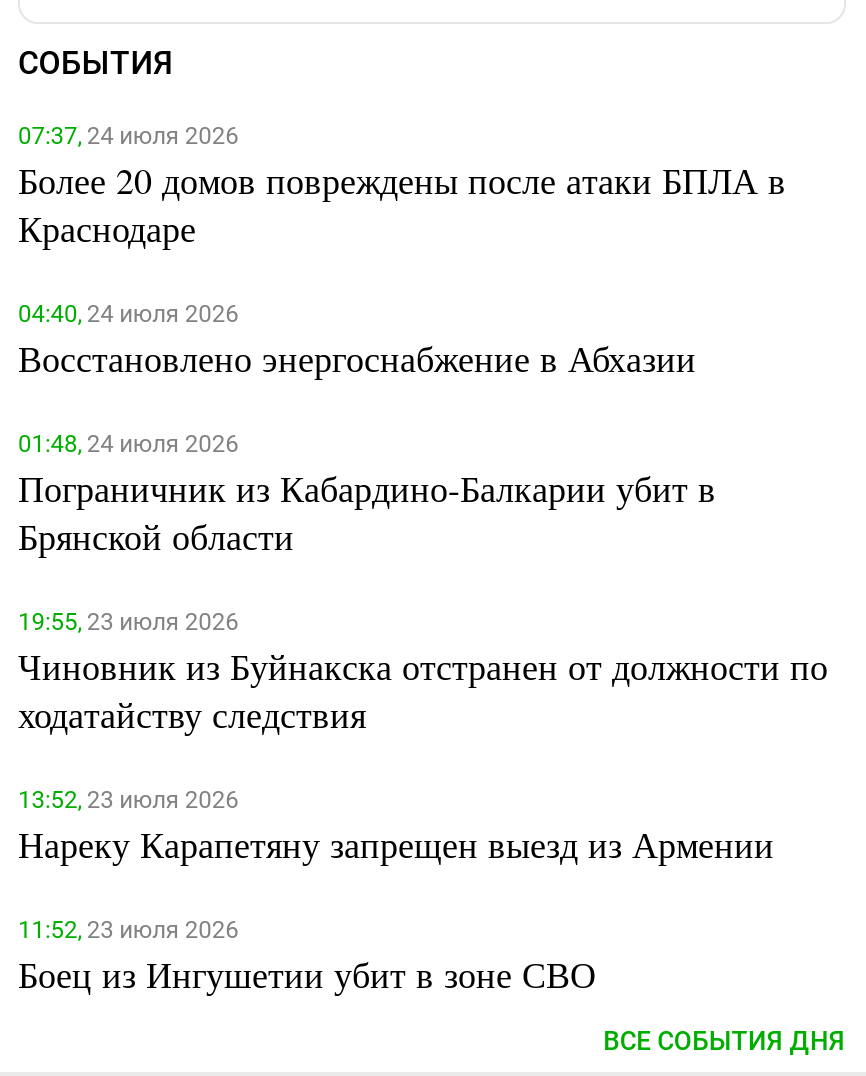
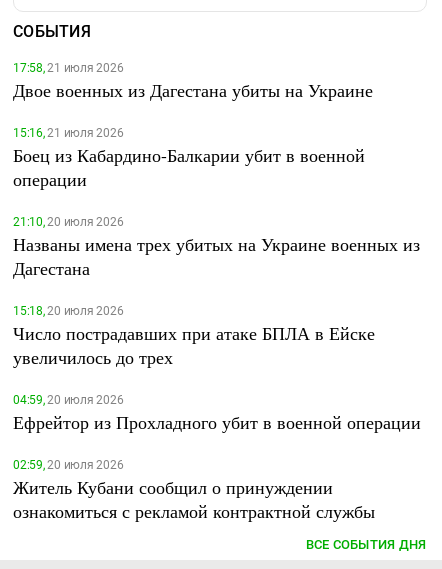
- 07:37, 24 июля 2026
- Более 20 домов повреждены после атаки БПЛА в
- Краснодаре
+ 17:58, 21 июля 2026
+ Двое военных из Дагестана убиты на Украине

- 04:40, 24 июля 2026
- Восстановлено энергоснабжение в Абхазии
+ 15:16, 21 июля 2026
+ Боец из Кабардино-Балкарии убит в военной
+ операции

- 01:48, 24 июля 2026
- Пограничник из Кабардино-Балкарии убит в
- Брянской области
+ 21:10, 20 июля 2026
+ Названы имена трех убитых на Украине военных из
+ Дагестана

- 19:55, 23 июля 2026
- Чиновник из Буйнакска отстранен от должности по
- ходатайству следствия
+ 15:18, 20 июля 2026
+ Число пострадавших при атаке БПЛА в Ейске
+ увеличилось до трех

- 13:52, 23 июля 2026
- Нареку Карапетяну запрещен выезд из Армении
+ 04:59, 20 июля 2026
+ Ефрейтор из Прохладного убит в военной операции

- 11:52, 23 июля 2026
- Боец из Ингушетии убит в зоне СВО
+ 02:59, 20 июля 2026
+ Житель Кубани сообщил о принуждении
+ ознакомиться с рекламой контрактной службы
